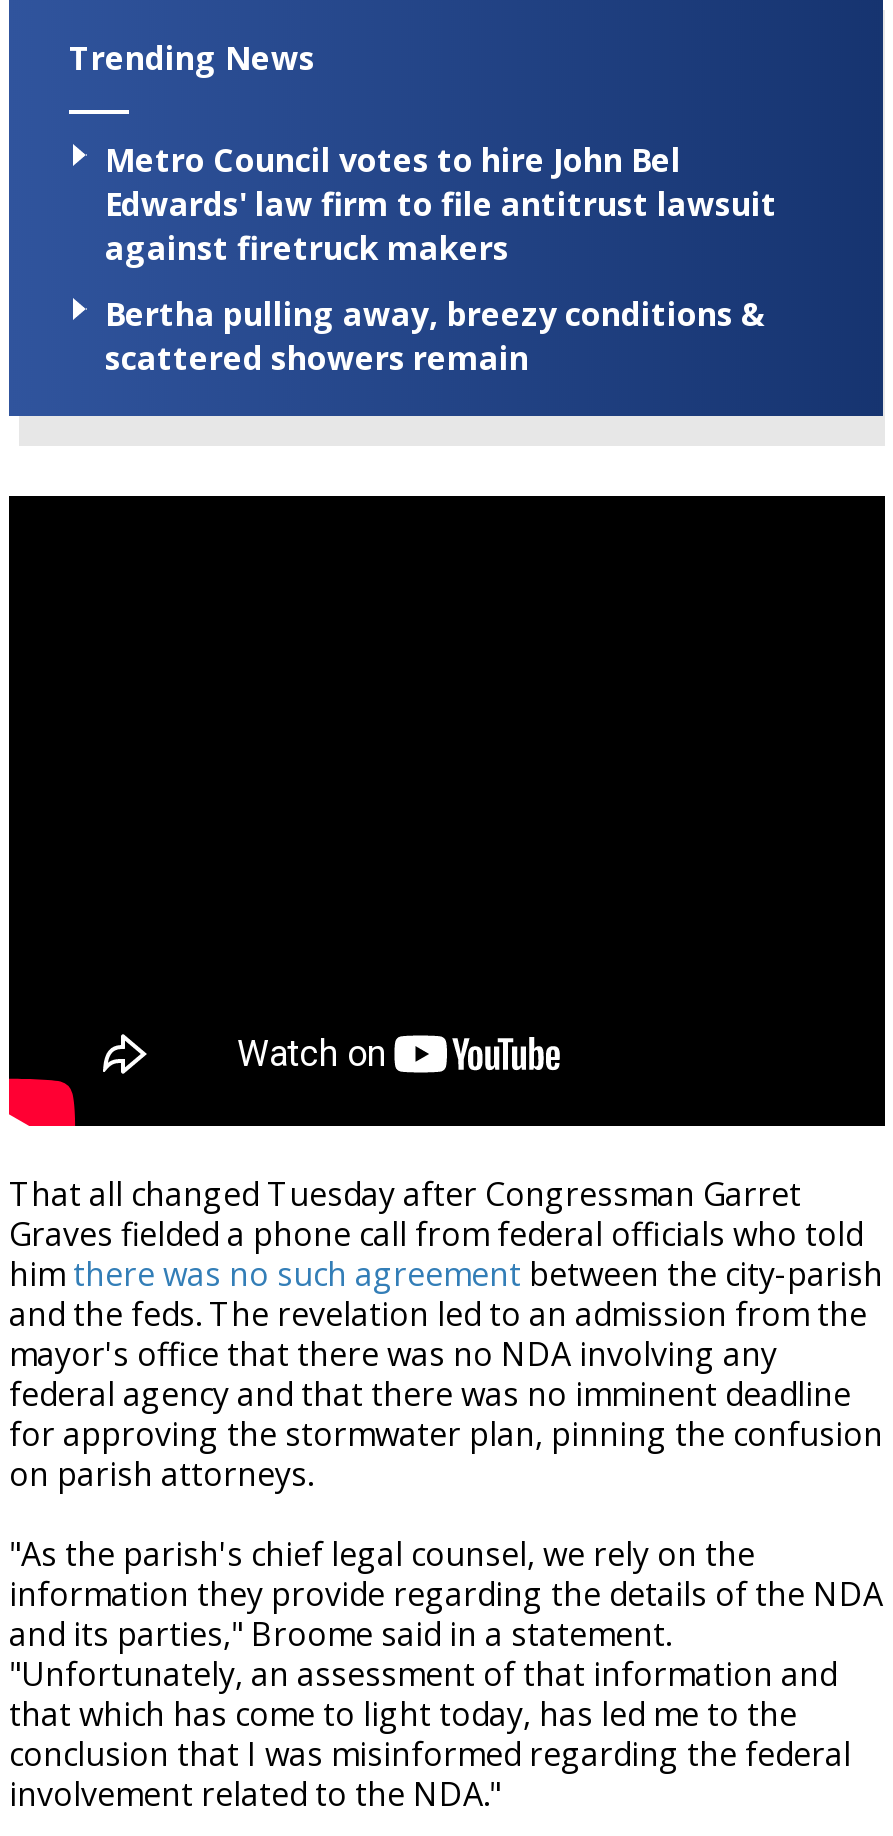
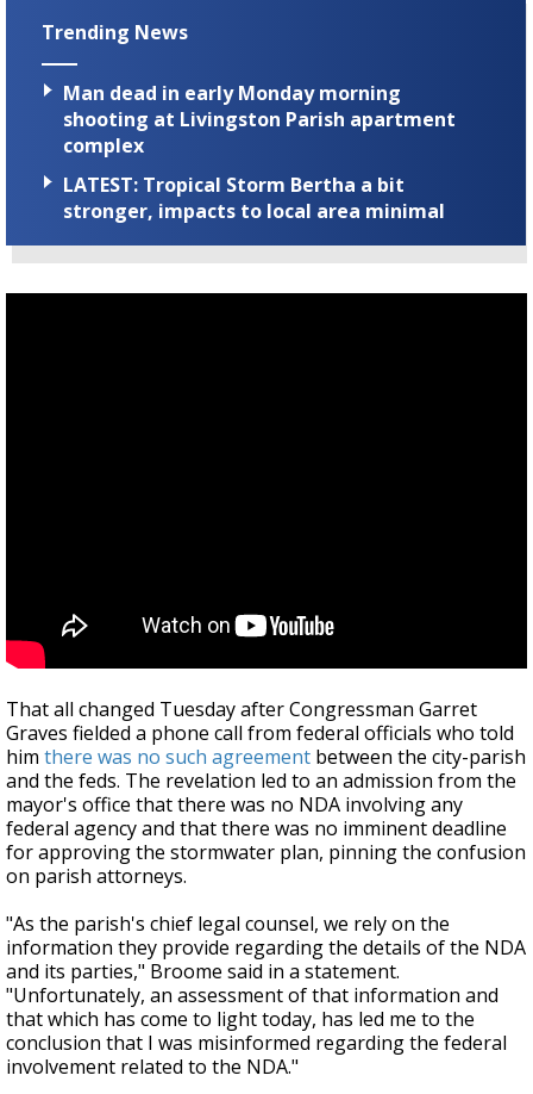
- Metro Council votes to hire John Bel
- Edwards' law firm to file antitrust lawsuit
- against firetruck makers
+ Man dead in early Monday morning
+ shooting at Livingston Parish apartment
+ complex

- Bertha pulling away, breezy conditions &
- scattered showers remain
+ LATEST: Tropical Storm Bertha a bit
+ stronger, impacts to local area minimal
